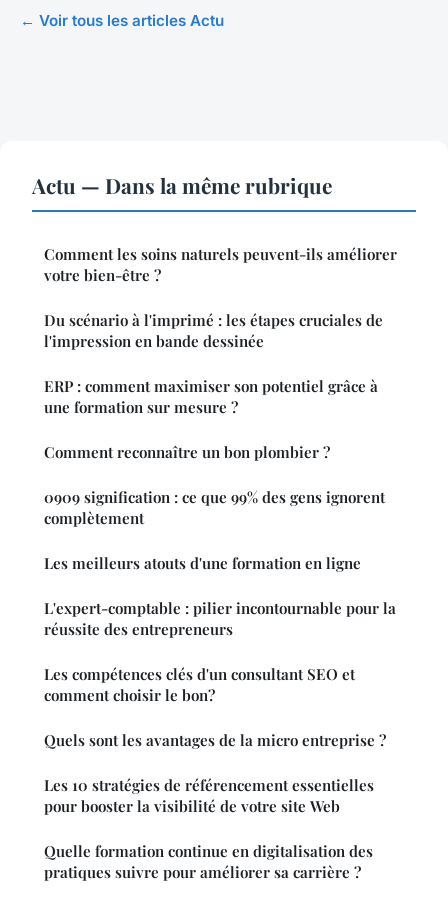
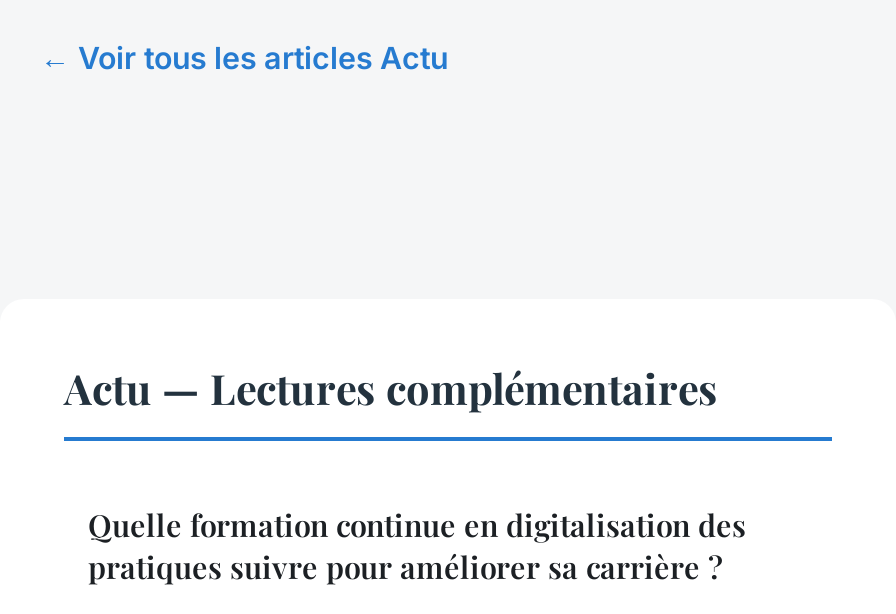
- Actu — Dans la même rubrique
- Comment les soins naturels peuvent-ils améliorer
- votre bien-être ?
- Du scénario à l'imprimé : les étapes cruciales de
- l'impression en bande dessinée
- ERP : comment maximiser son potentiel grâce à
- une formation sur mesure ?
- Comment reconnaître un bon plombier ?
- 0909 signification : ce que 99% des gens ignorent
- complètement
- Les meilleurs atouts d'une formation en ligne
- L'expert-comptable : pilier incontournable pour la
- réussite des entrepreneurs
- Les compétences clés d'un consultant SEO et
- comment choisir le bon?
- Quels sont les avantages de la micro entreprise ?
- Les 10 stratégies de référencement essentielles
- pour booster la visibilité de votre site Web
+ Actu — Lectures complémentaires
